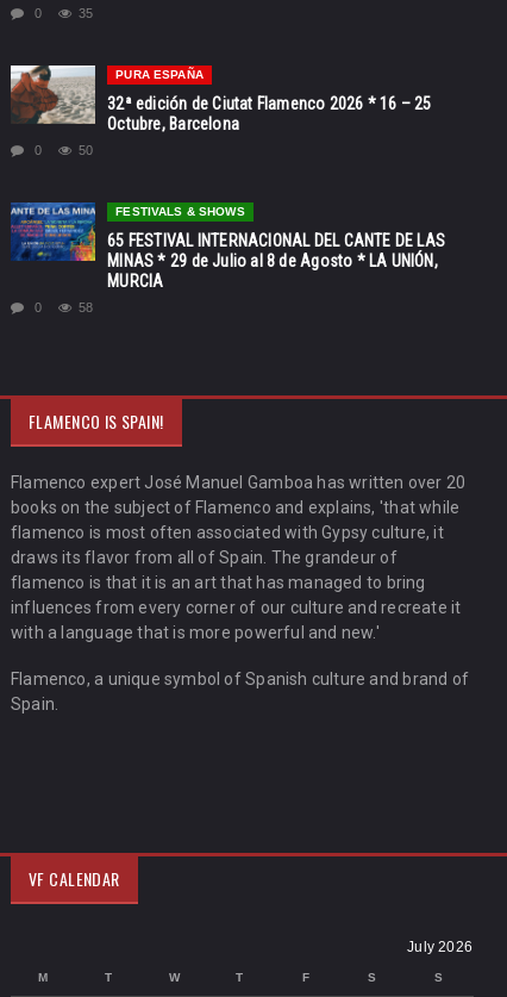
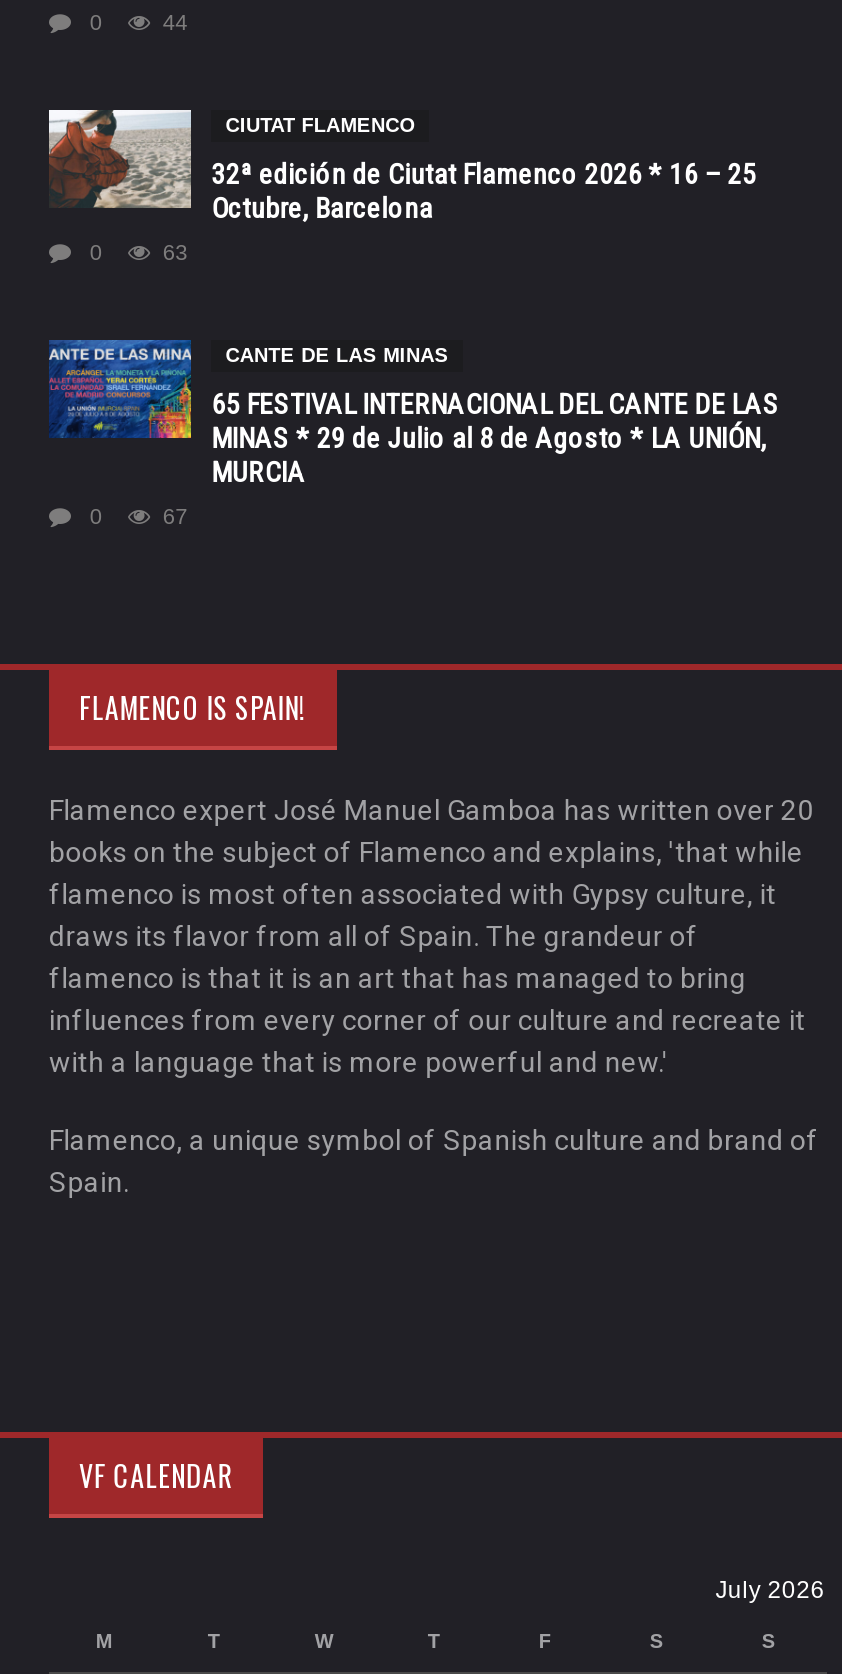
- 35
+ 44

- PURA ESPAÑA
+ CIUTAT FLAMENCO

- 50
+ 63

- FESTIVALS & SHOWS
+ CANTE DE LAS MINAS

- 58
+ 67
